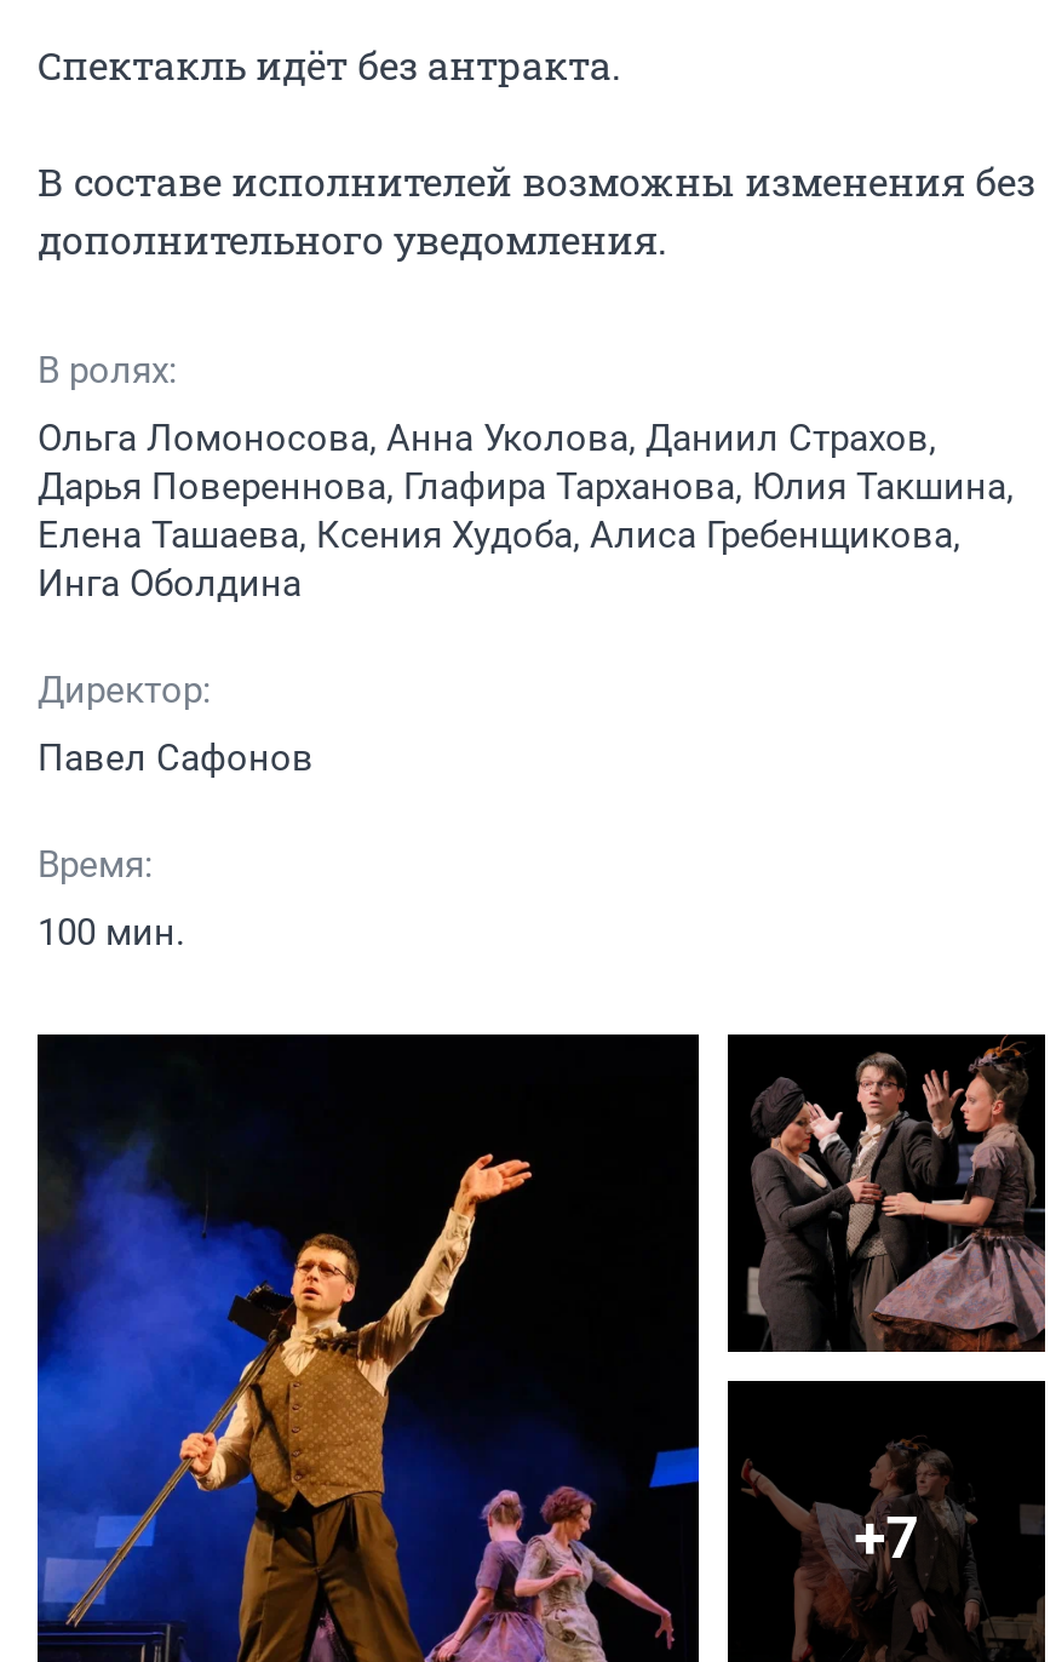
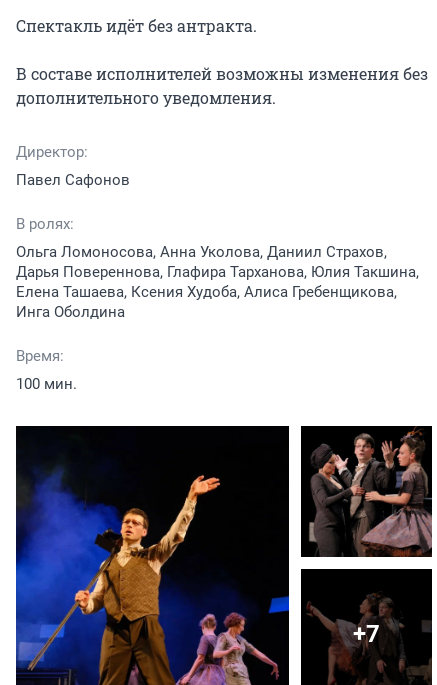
moved down: В ролях: | Ольга Ломоносова, Анна Уколова, Даниил Страхов, | Дарья Повереннова, Глафира Тарханова, Юлия Такшина, | Елена Ташаева, Ксения Худоба, Алиса Гребенщикова, | Инга Оболдина

moved up: Директор: | Павел Сафонов
